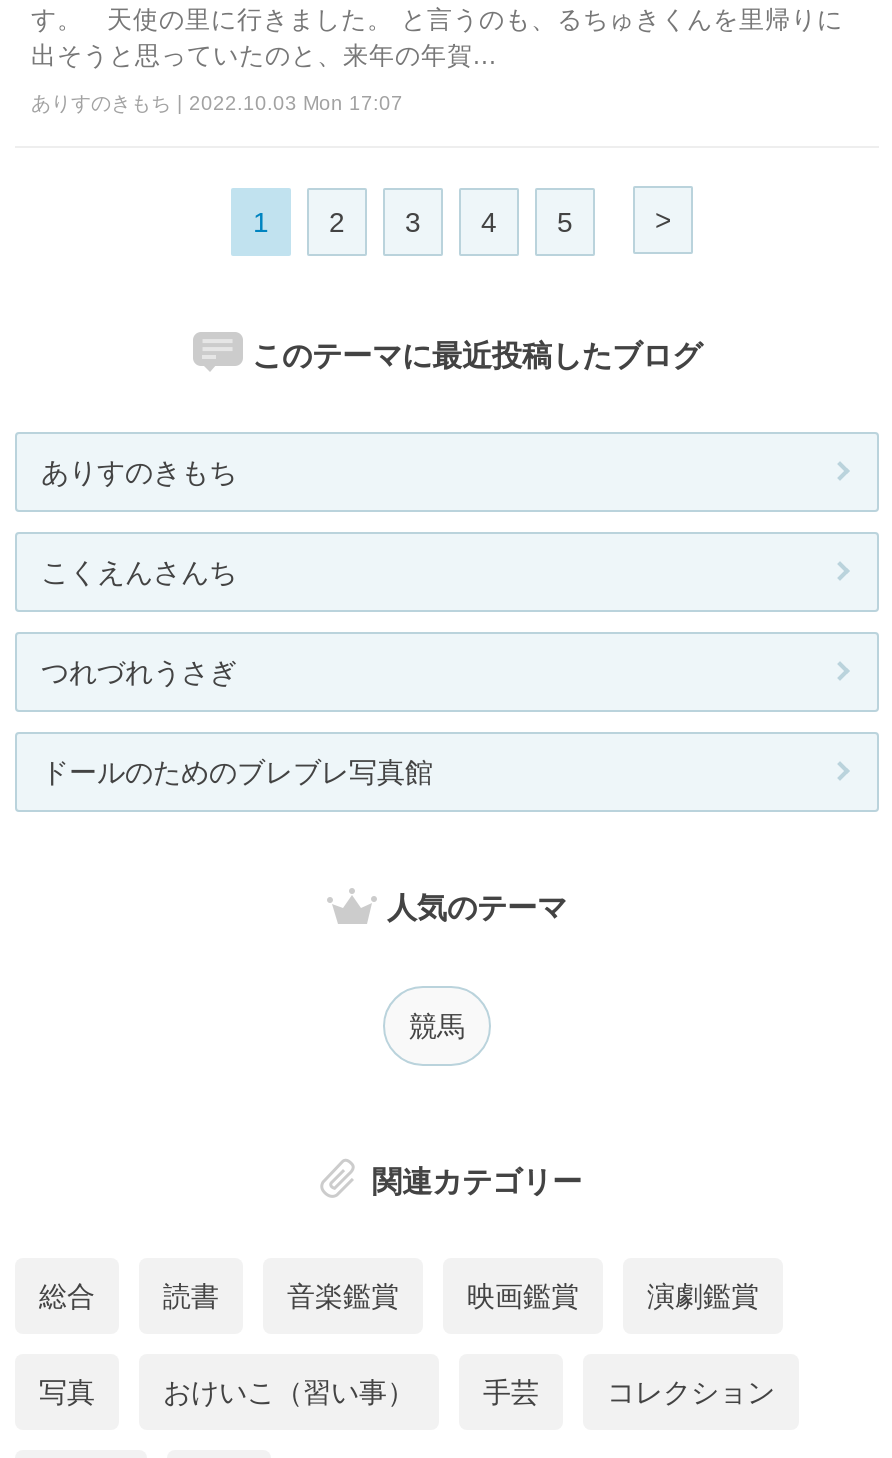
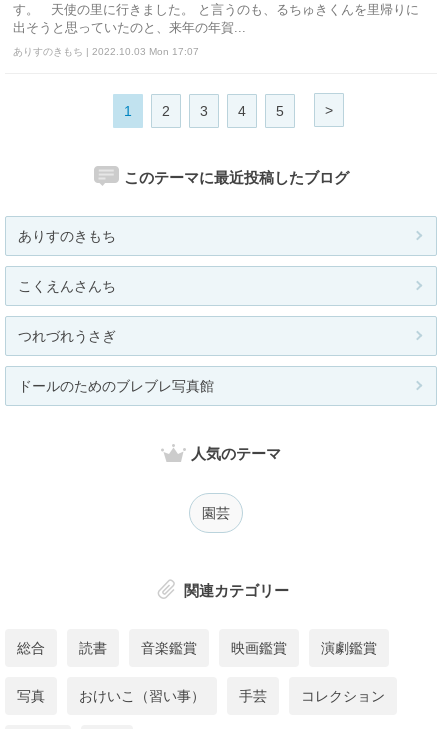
- 競馬
+ 園芸
